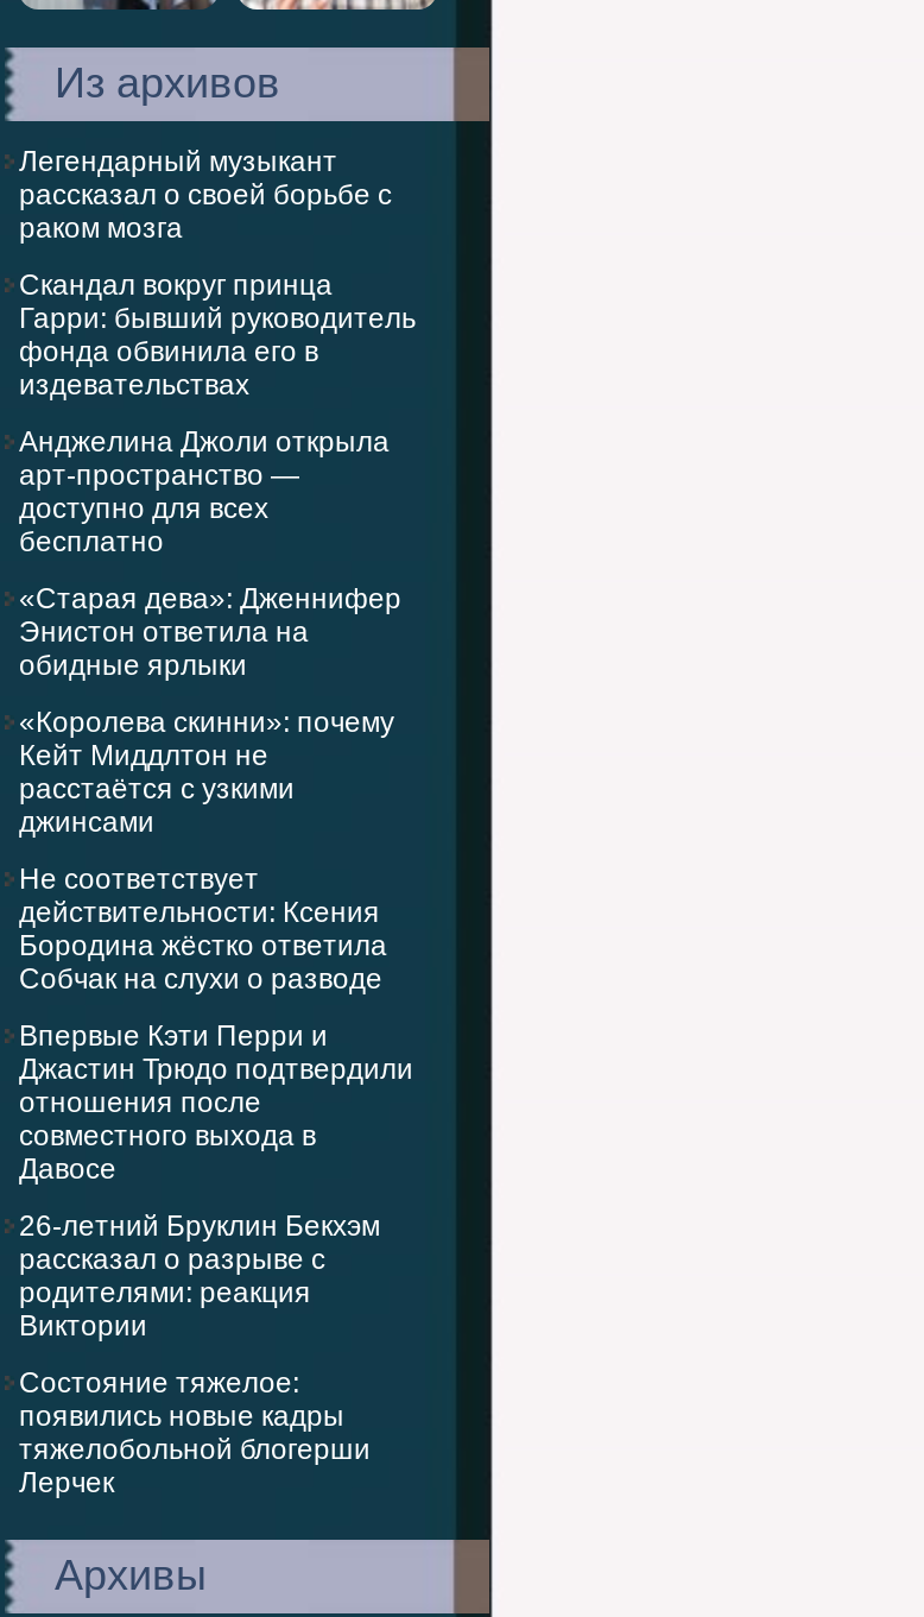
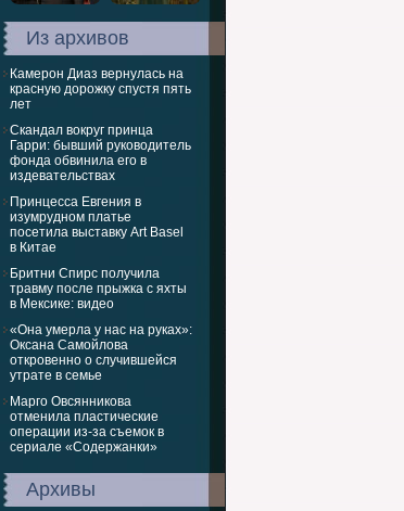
- Легендарный музыкант
- рассказал о своей борьбе с
- раком мозга
+ Камерон Диаз вернулась на
+ красную дорожку спустя пять
+ лет

- Анджелина Джоли открыла
- арт-пространство —
- доступно для всех
- бесплатно
- «Старая дева»: Дженнифер
- Энистон ответила на
- обидные ярлыки
- «Королева скинни»: почему
- Кейт Миддлтон не
- расстаётся с узкими
- джинсами
- Не соответствует
- действительности: Ксения
- Бородина жёстко ответила
- Собчак на слухи о разводе
- Впервые Кэти Перри и
- Джастин Трюдо подтвердили
- отношения после
- совместного выхода в
- Давосе
- 26-летний Бруклин Бекхэм
- рассказал о разрыве с
- родителями: реакция
- Виктории
- Состояние тяжелое:
- появились новые кадры
- тяжелобольной блогерши
- Лерчек
+ Принцесса Евгения в
+ изумрудном платье
+ посетила выставку Art Basel
+ в Китае
+ Бритни Спирс получила
+ травму после прыжка с яхты
+ в Мексике: видео
+ «Она умерла у нас на руках»:
+ Оксана Самойлова
+ откровенно о случившейся
+ утрате в семье
+ Марго Овсянникова
+ отменила пластические
+ операции из-за съемок в
+ сериале «Содержанки»
